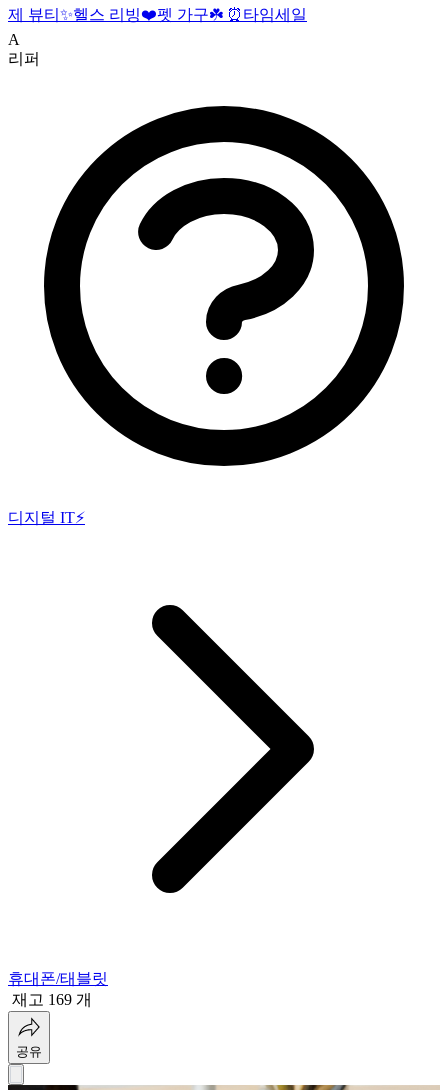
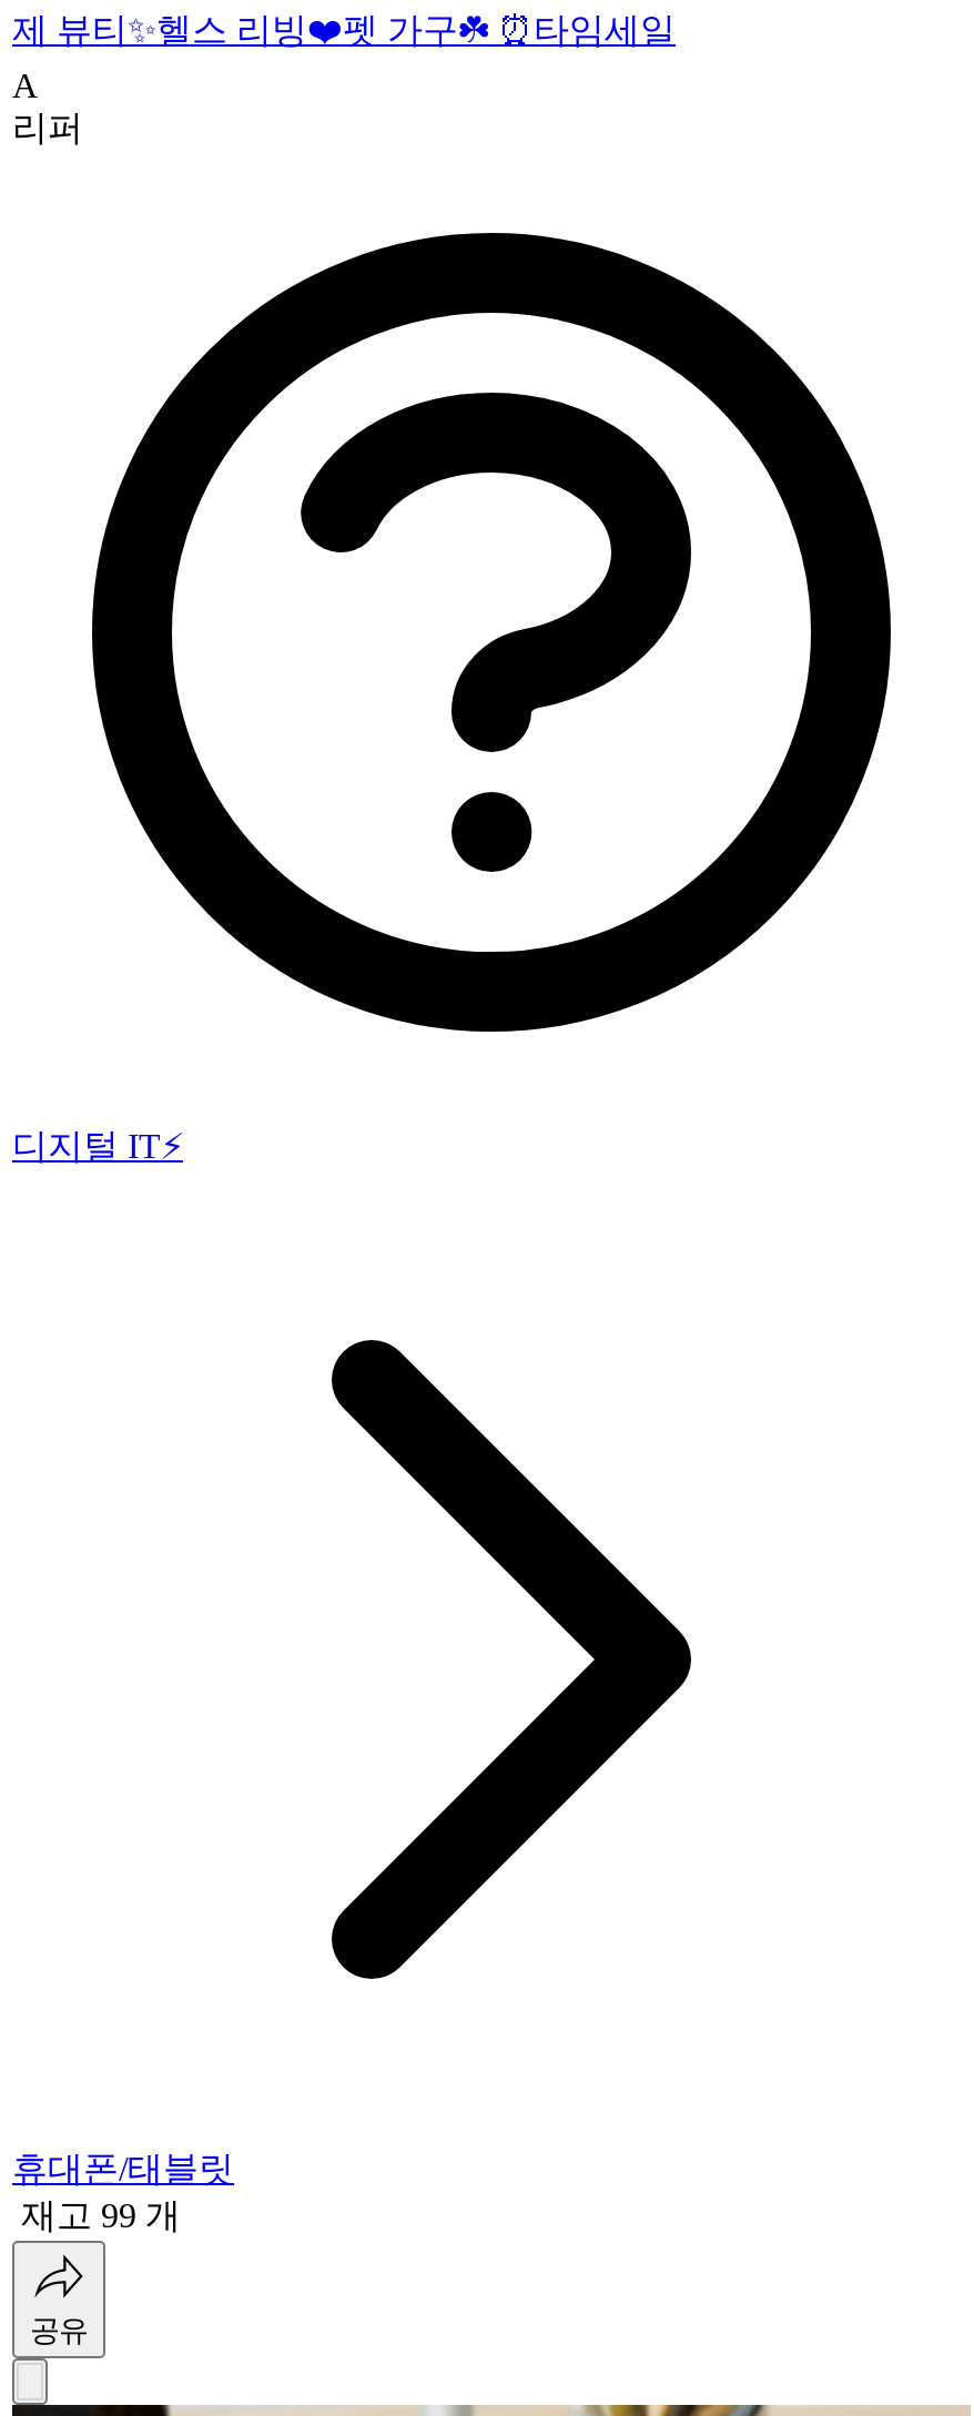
- 재고 169 개
+ 재고 99 개
